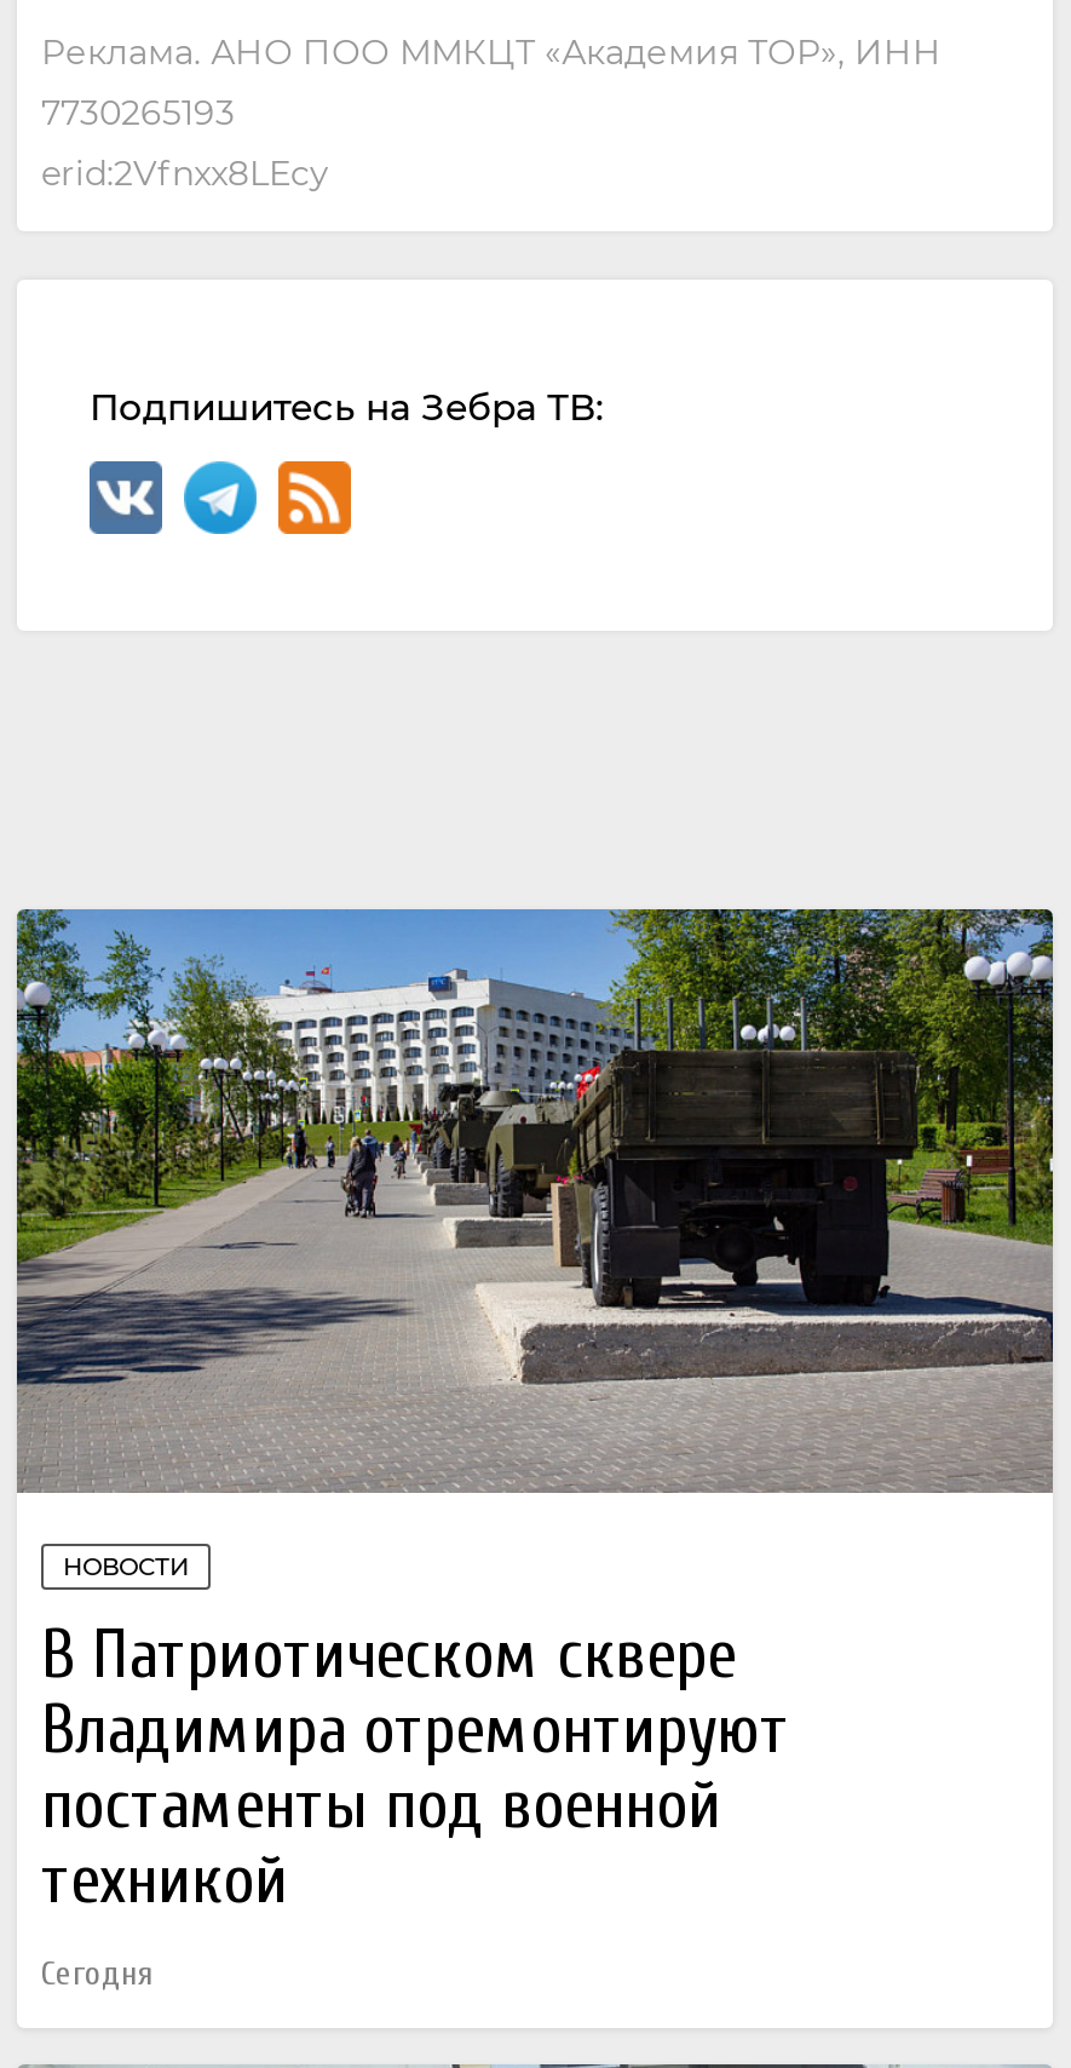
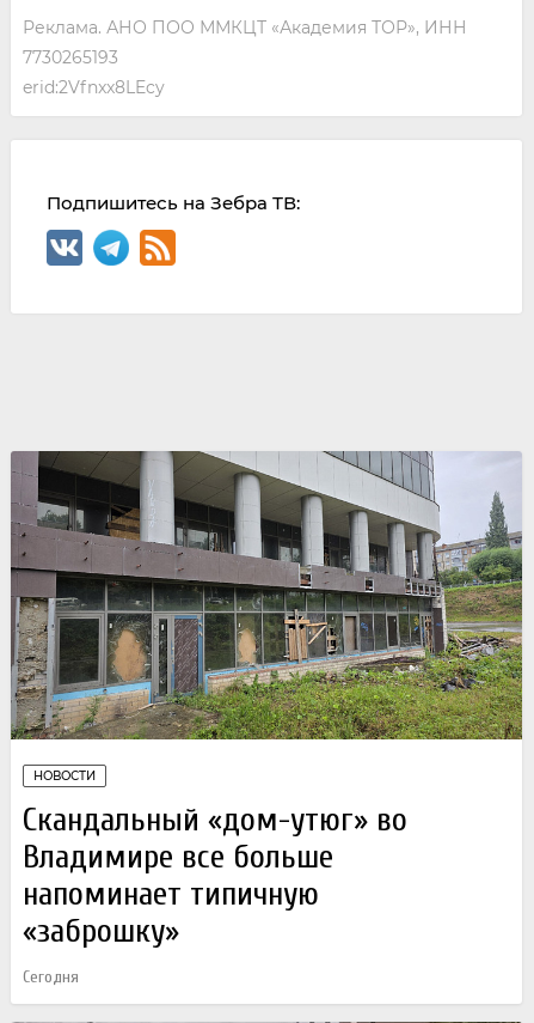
- [image]
+ [image]

- В Патриотическом сквере
- Владимира отремонтируют
- постаменты под военной
- техникой
+ Скандальный «дом-утюг» во
+ Владимире все больше
+ напоминает типичную
+ «заброшку»
